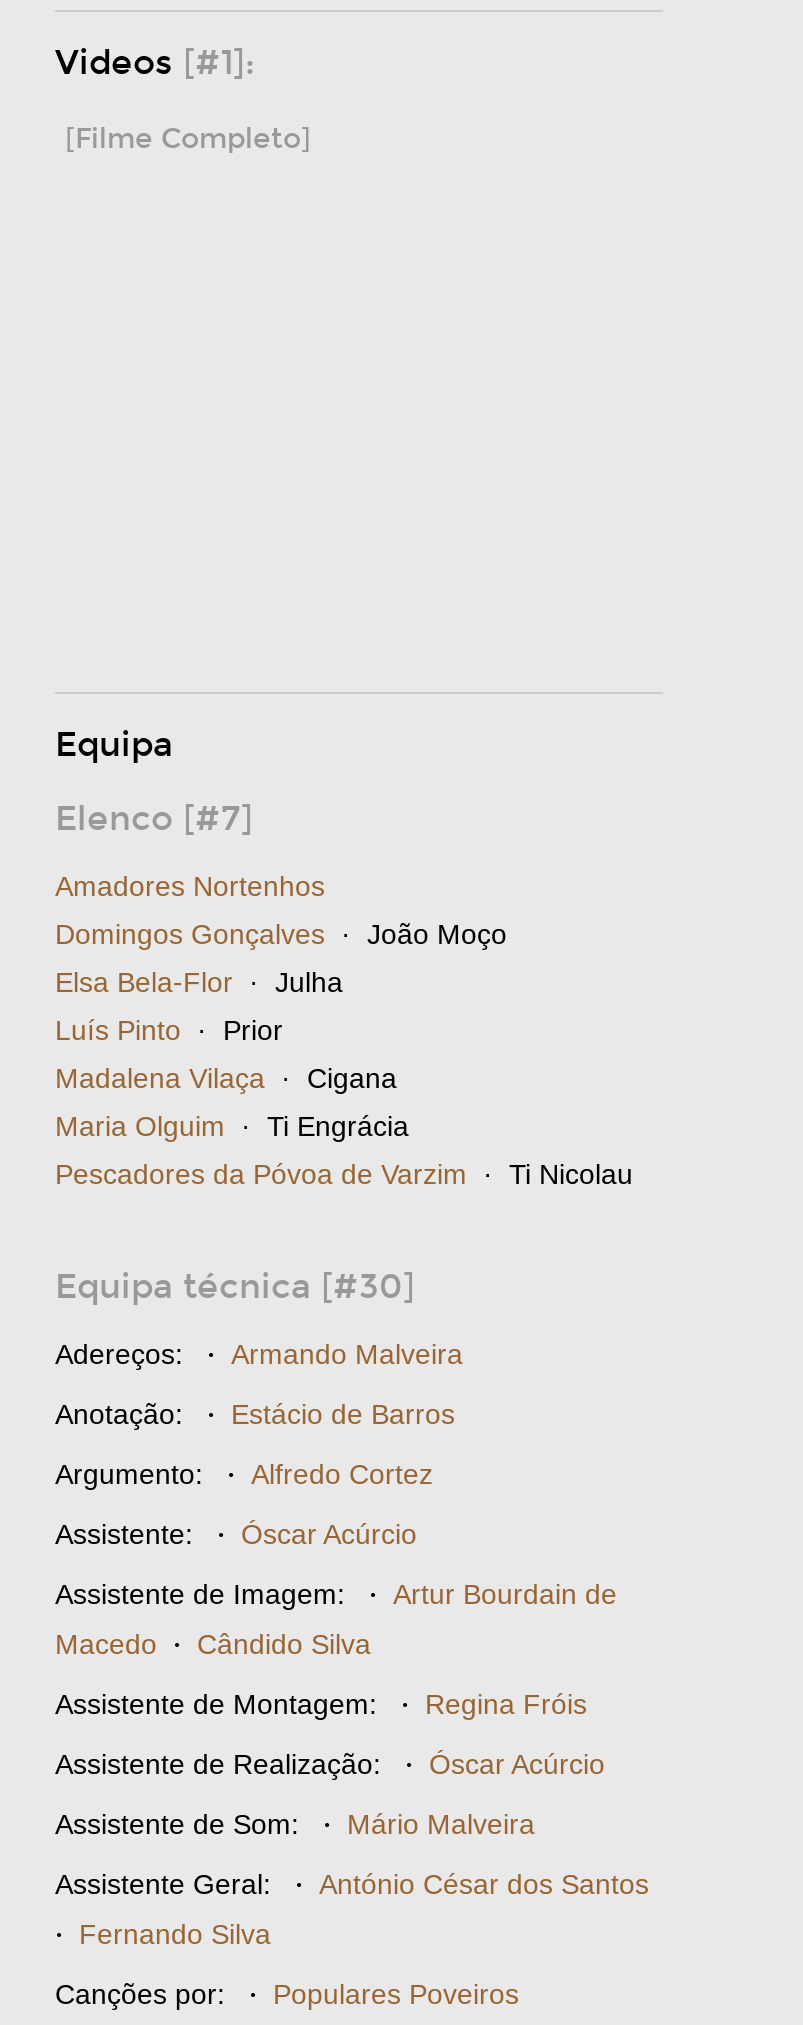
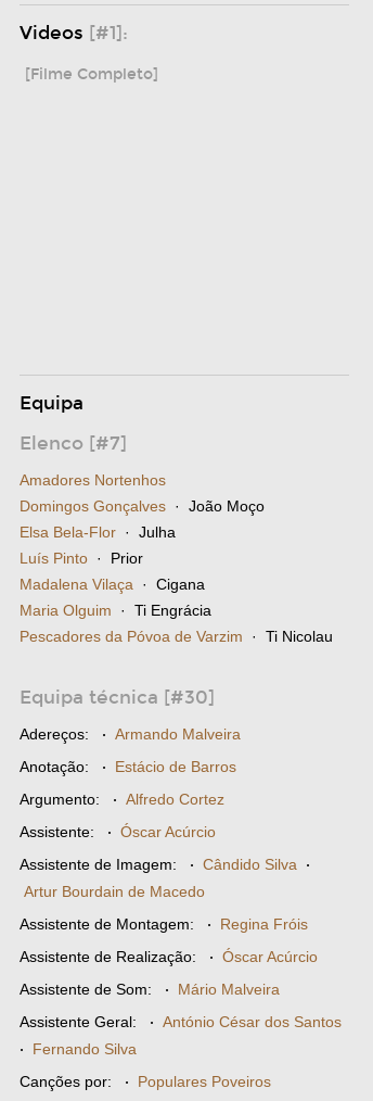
- Assistente de Imagem: · Artur Bourdain de
+ Assistente de Imagem: · Cândido Silva ·

- Macedo · Cândido Silva
+ Artur Bourdain de Macedo
